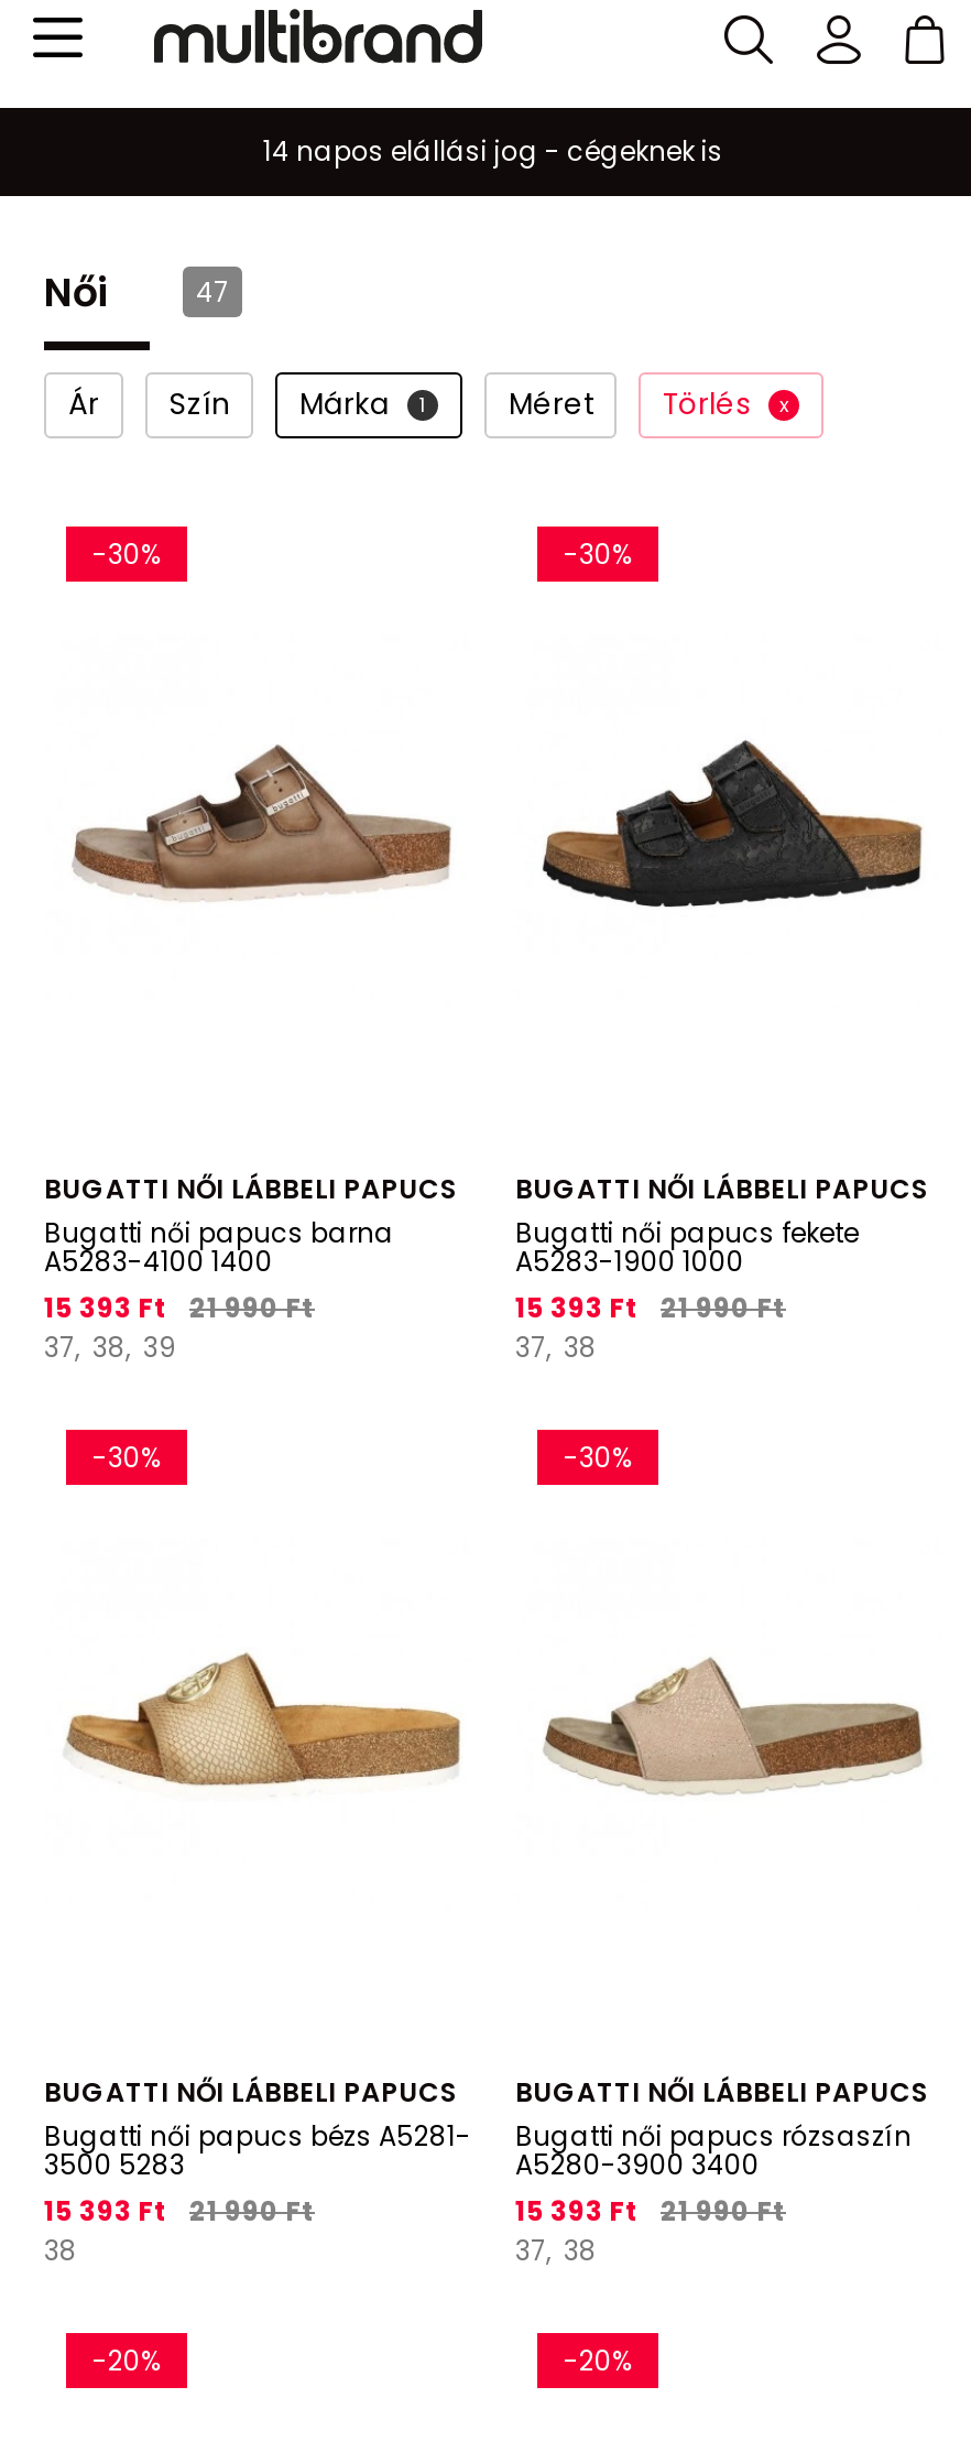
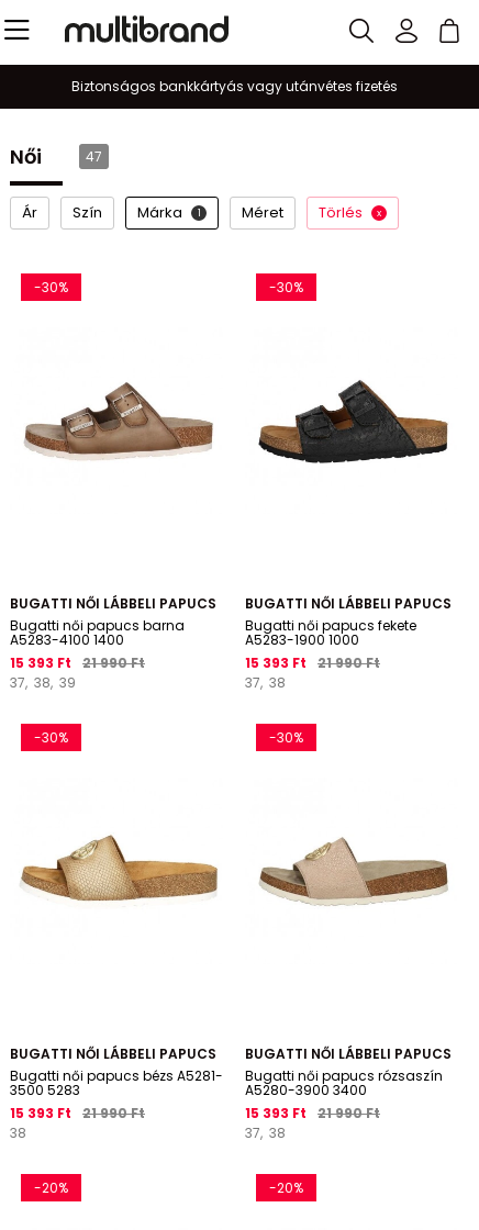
- 14 napos elállási jog - cégeknek is
+ Biztonságos bankkártyás vagy utánvétes fizetés
